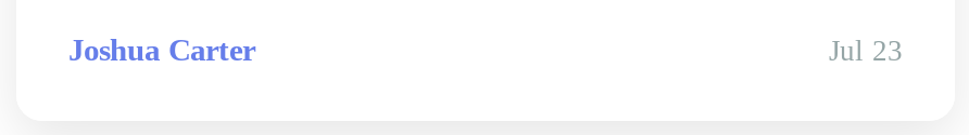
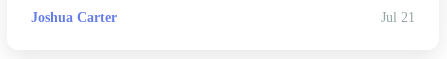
- Jul 23
+ Jul 21
